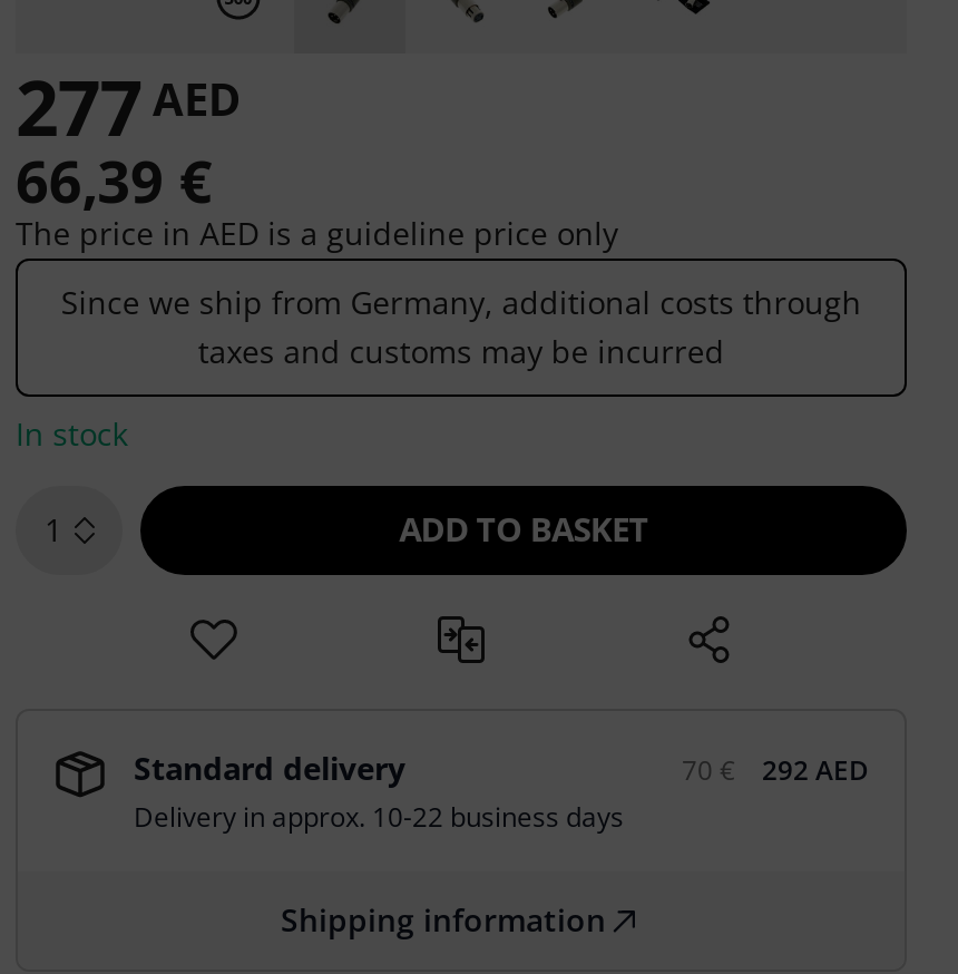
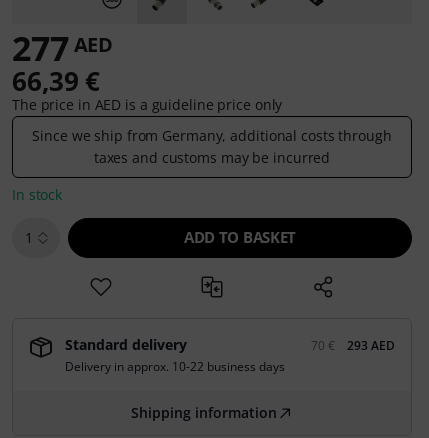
- 292 AED
+ 293 AED
